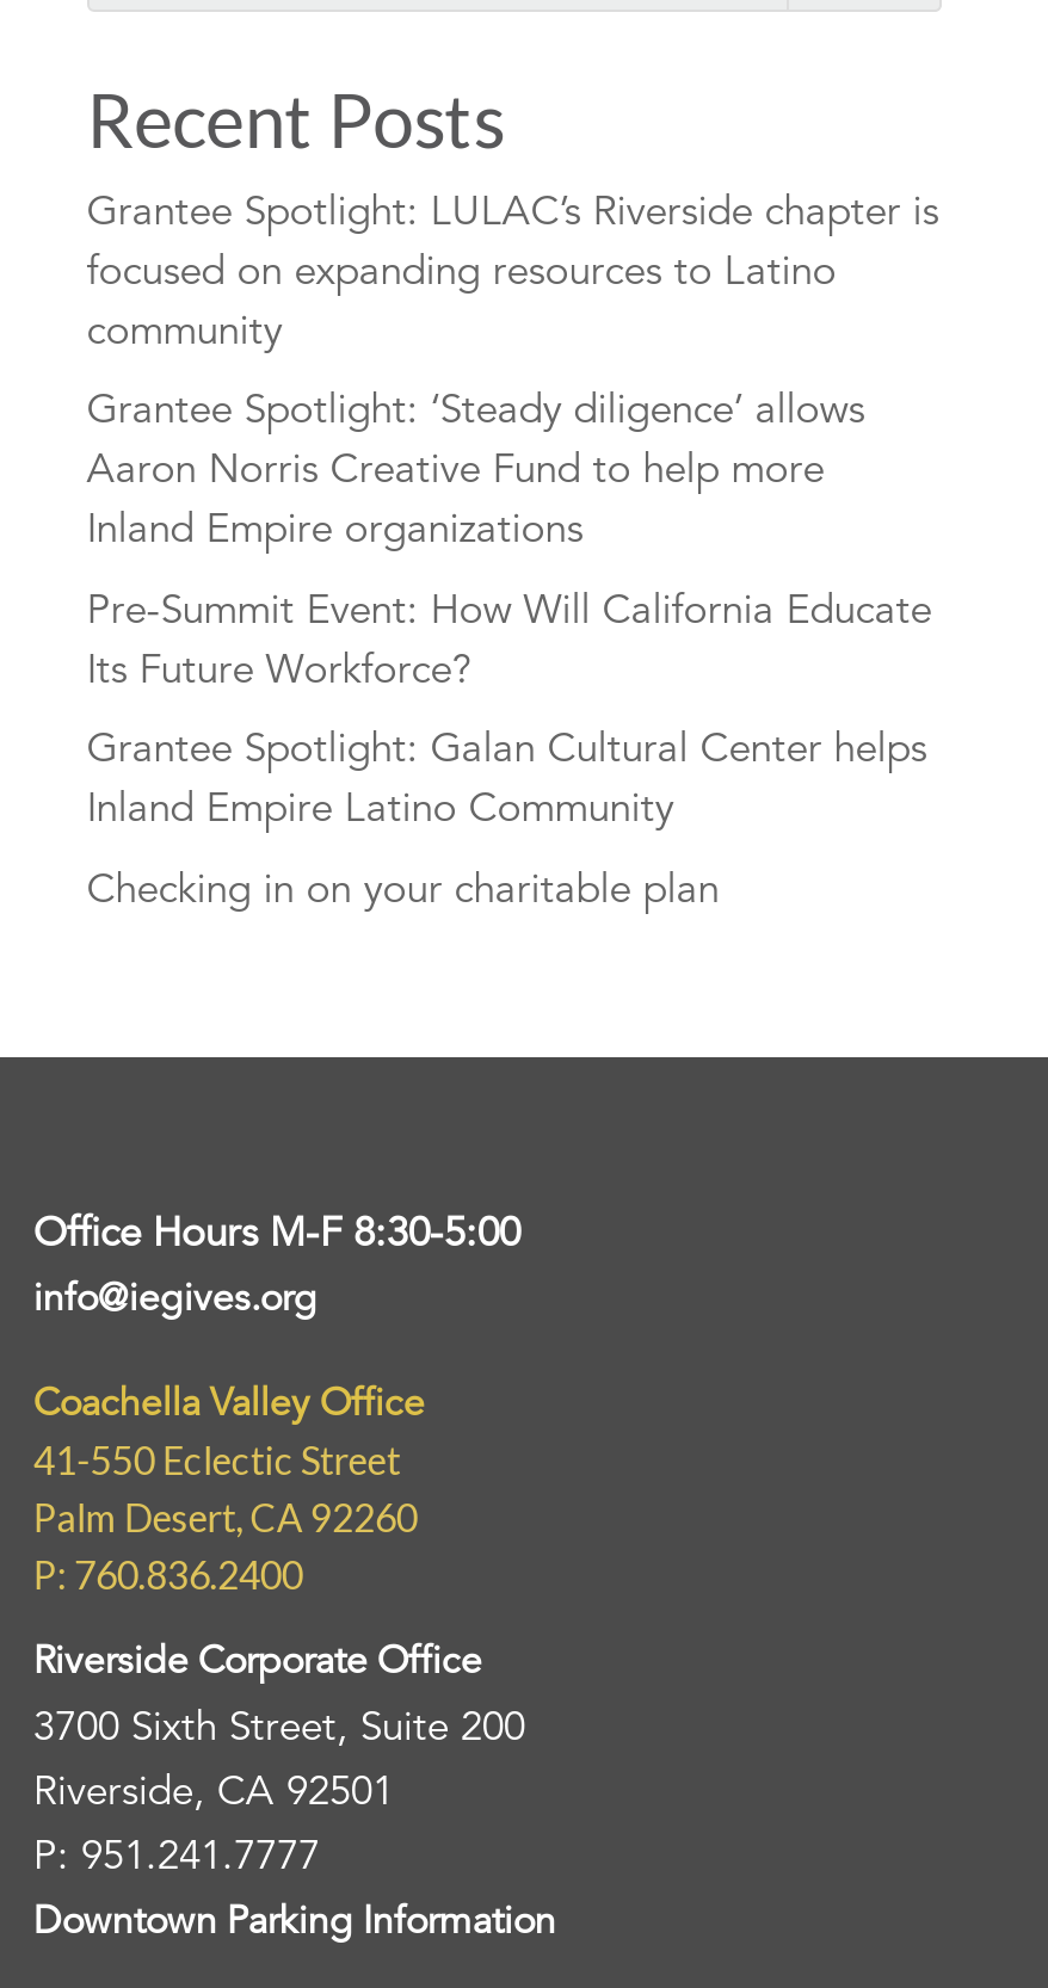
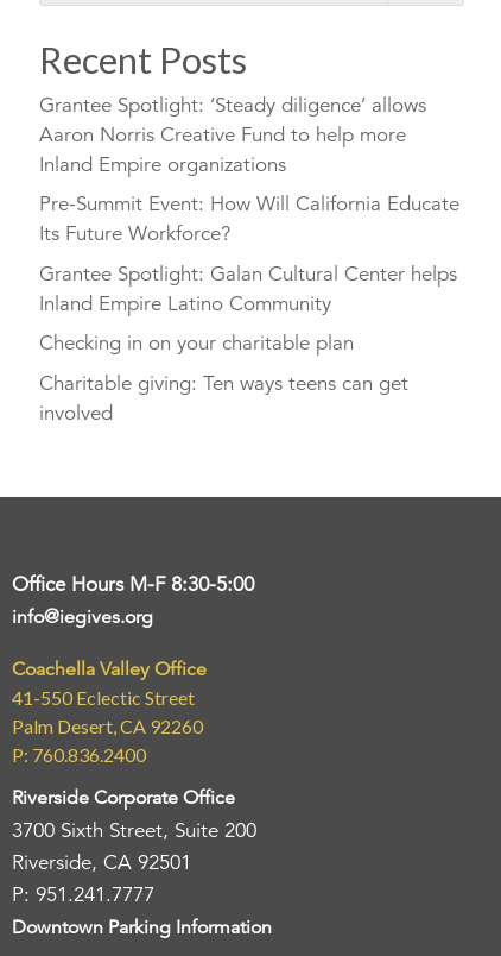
- Grantee Spotlight: LULAC’s Riverside chapter is
- focused on expanding resources to Latino
- community

moved up: Grantee Spotlight: ‘Steady diligence’ allows | Aaron Norris Creative Fund to help more | Inland Empire organizations | Pre-Summit Event: How Will California Educate | Its Future Workforce? | Grantee Spotlight: Galan Cultural Center helps | Inland Empire Latino Community | Checking in on your charitable plan

+ Charitable giving: Ten ways teens can get
+ involved
